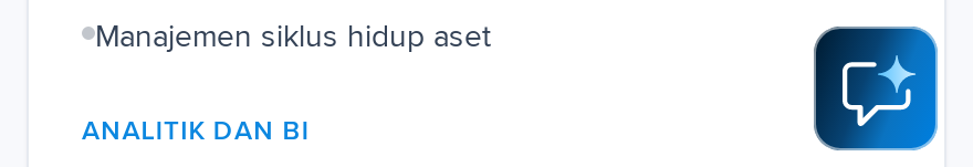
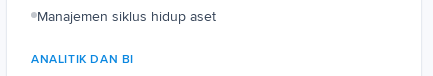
- [image]
